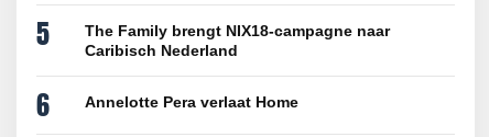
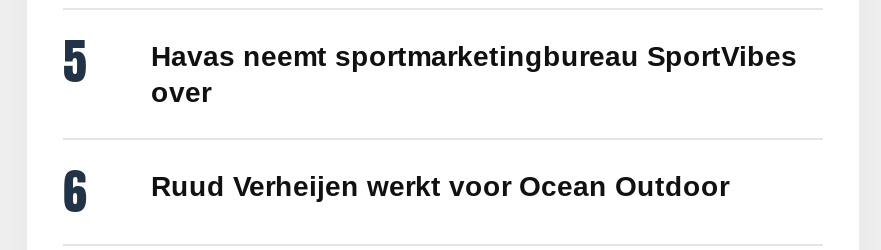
- The Family brengt NIX18-campagne naar
- Caribisch Nederland
+ Havas neemt sportmarketingbureau SportVibes
+ over

- Annelotte Pera verlaat Home
+ Ruud Verheijen werkt voor Ocean Outdoor
